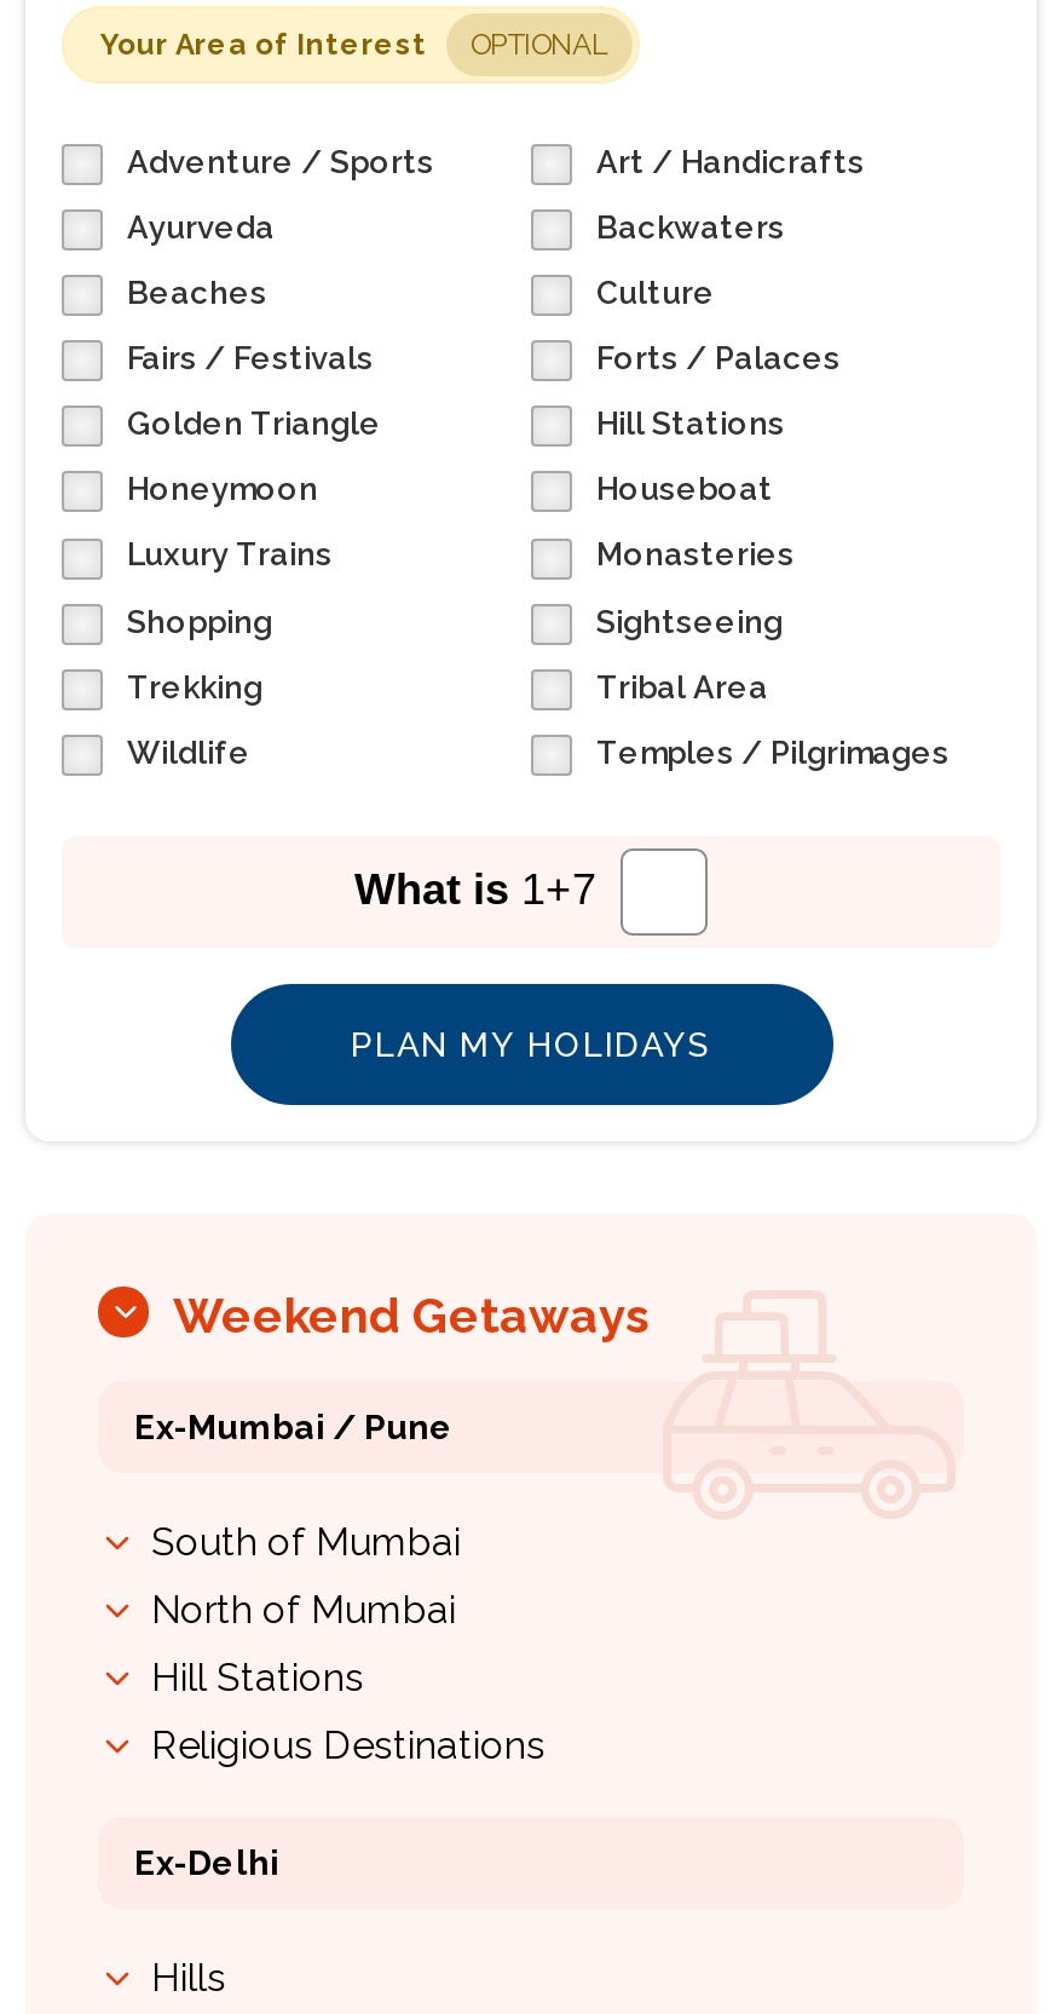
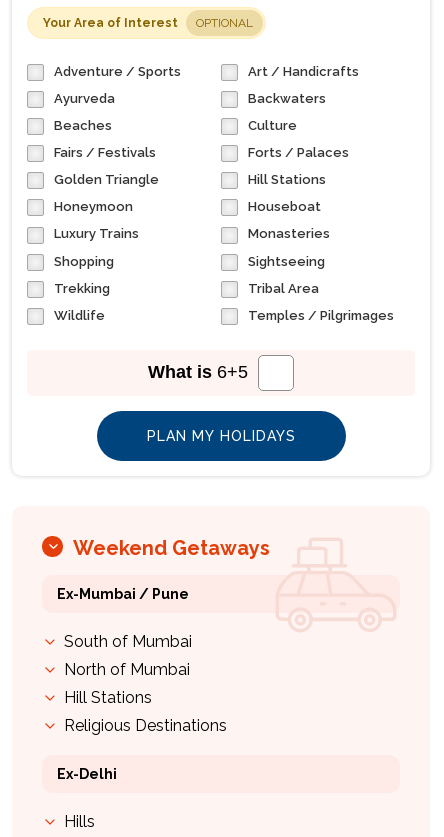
- What is 1+7
+ What is 6+5
